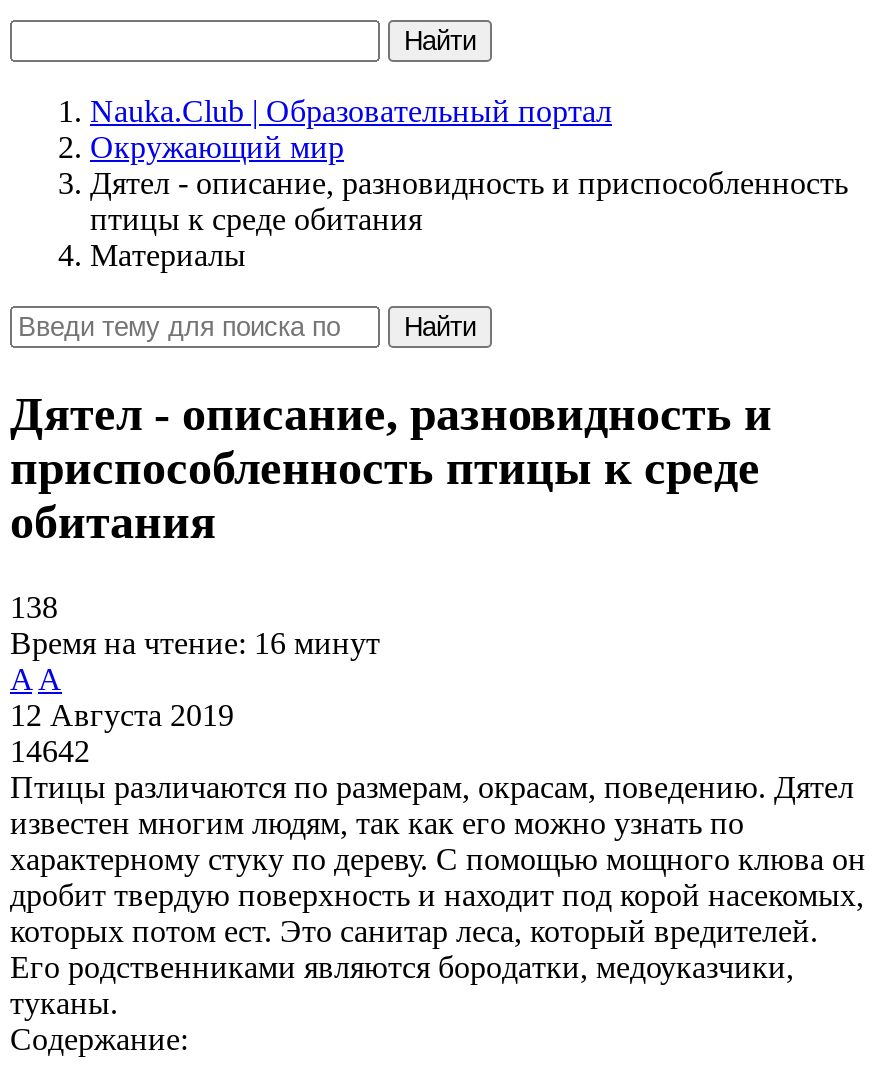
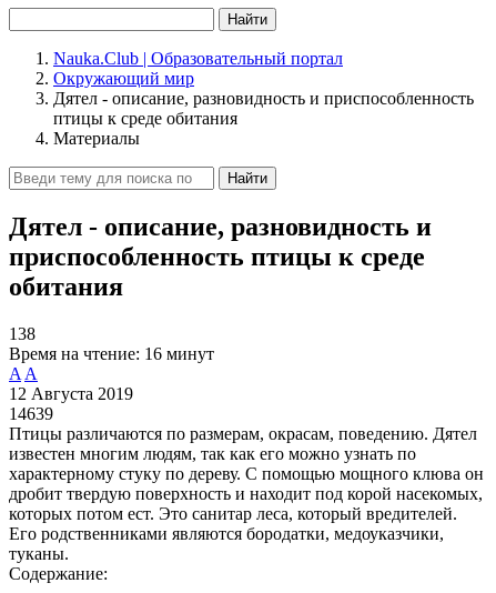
- 14642
+ 14639
